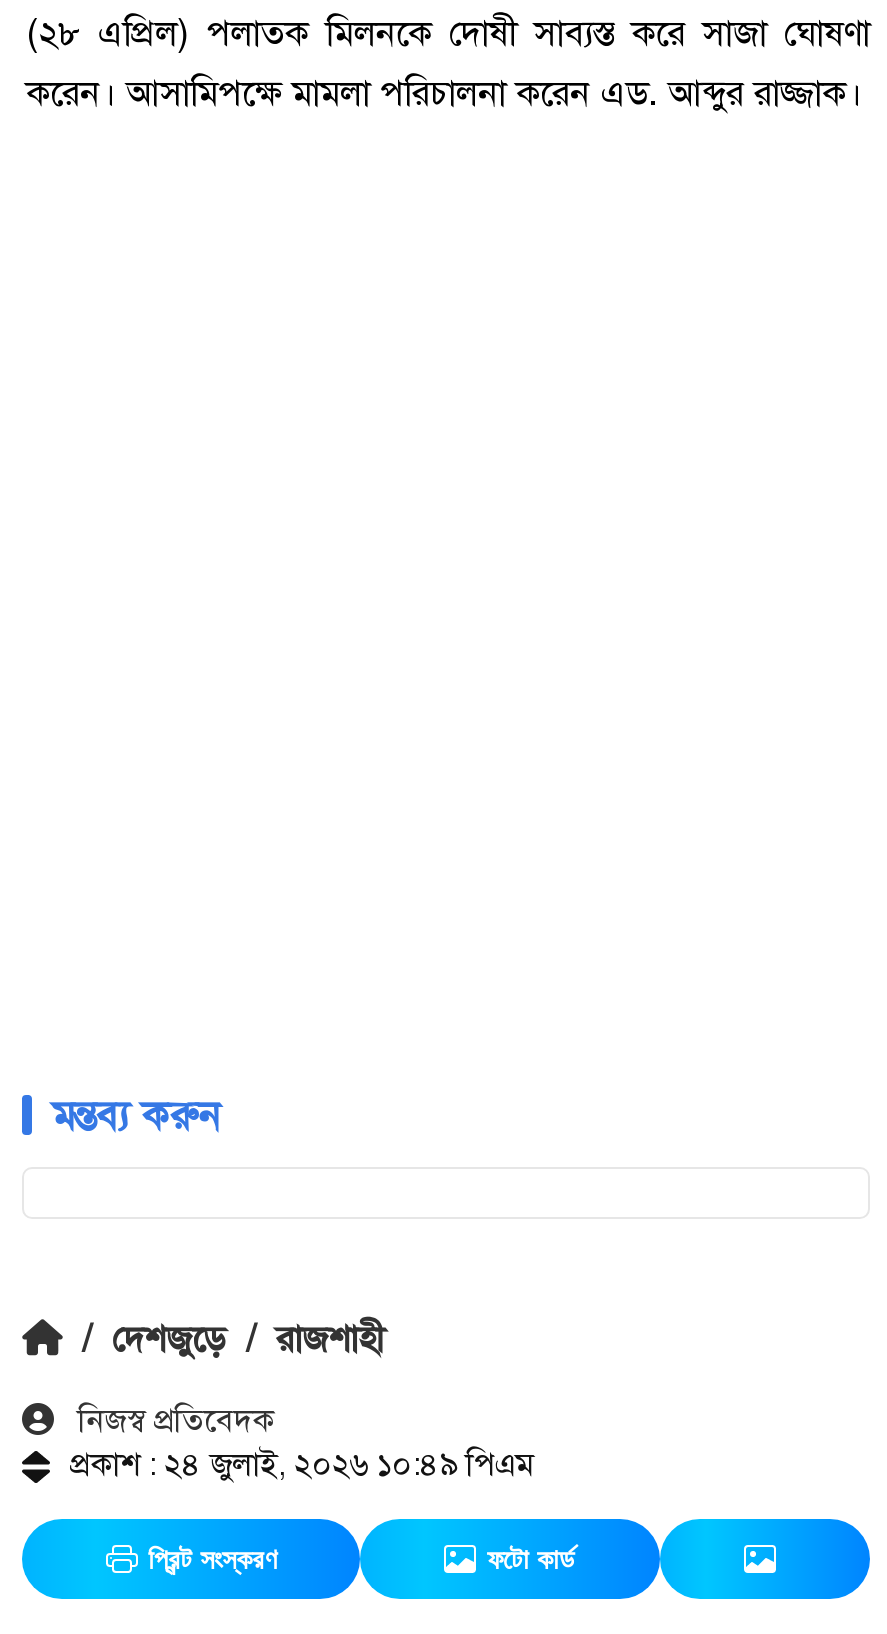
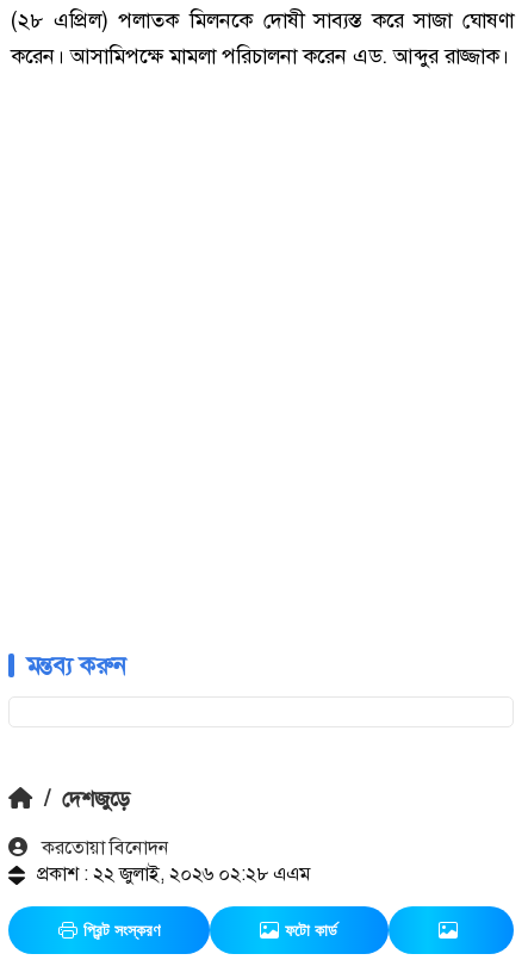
- / দেশজুড়ে / রাজশাহী
+ / দেশজুড়ে

- নিজস্ব প্রতিবেদক
- প্রকাশ : ২৪ জুলাই, ২০২৬ ১০:৪৯ পিএম
+ করতোয়া বিনোদন
+ প্রকাশ : ২২ জুলাই, ২০২৬ ০২:২৮ এএম
